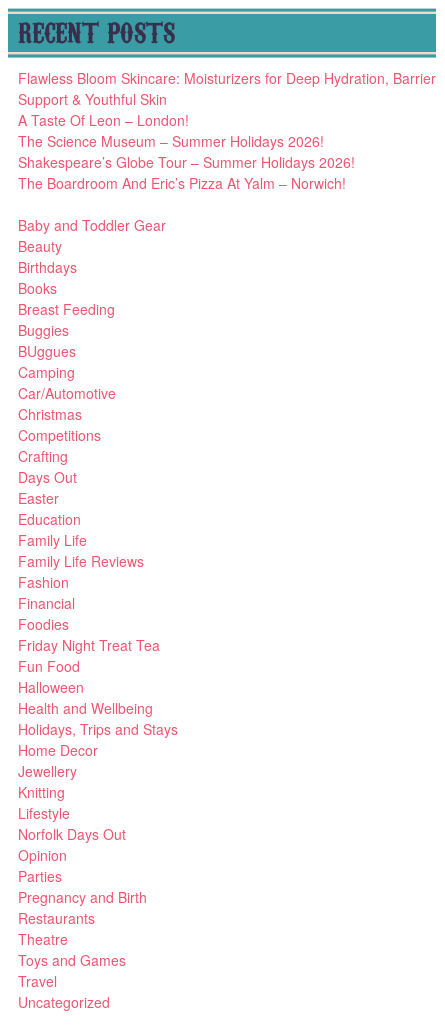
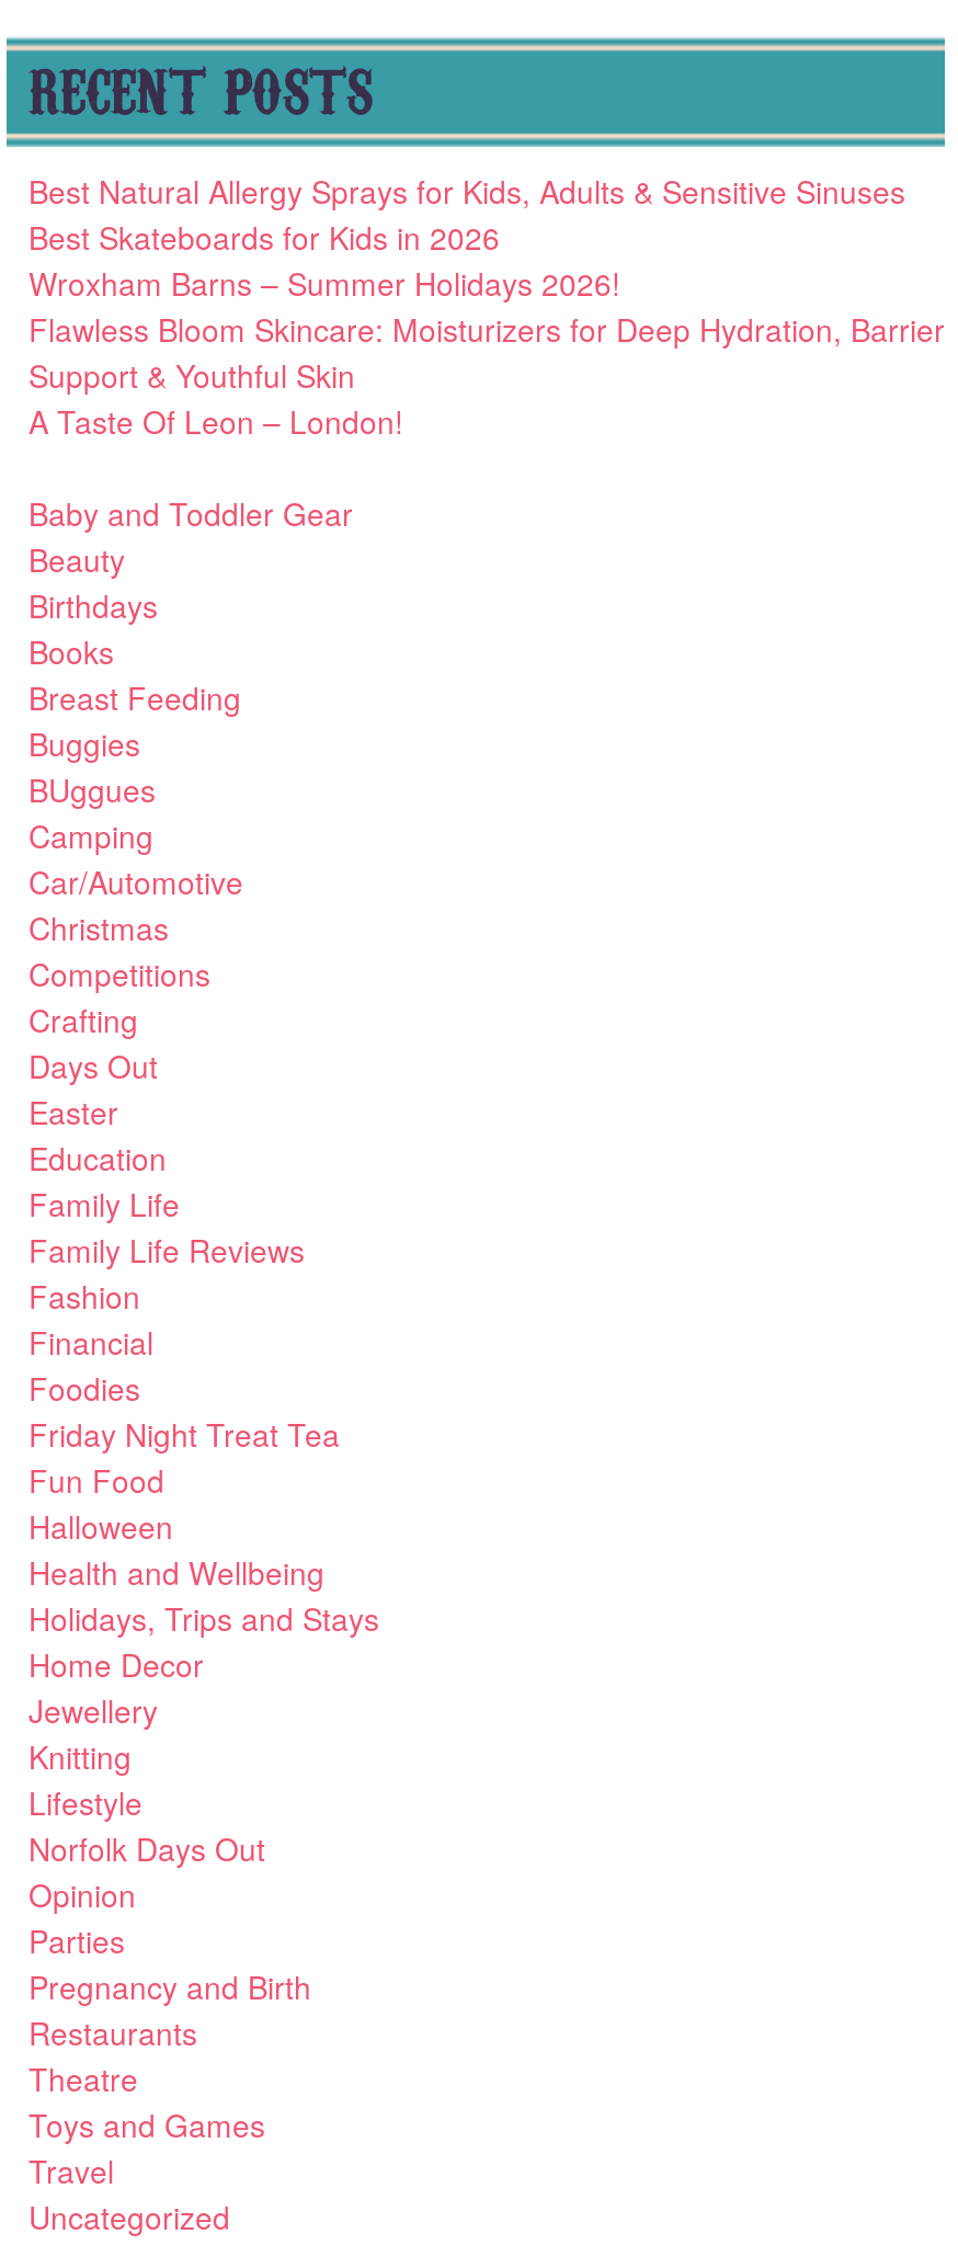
+ Best Natural Allergy Sprays for Kids, Adults & Sensitive Sinuses
+ Best Skateboards for Kids in 2026
+ Wroxham Barns – Summer Holidays 2026!

moved down: Flawless Bloom Skincare: Moisturizers for Deep Hydration, Barrier | Support & Youthful Skin | A Taste Of Leon – London!

- The Science Museum – Summer Holidays 2026!
- Shakespeare’s Globe Tour – Summer Holidays 2026!
- The Boardroom And Eric’s Pizza At Yalm – Norwich!
